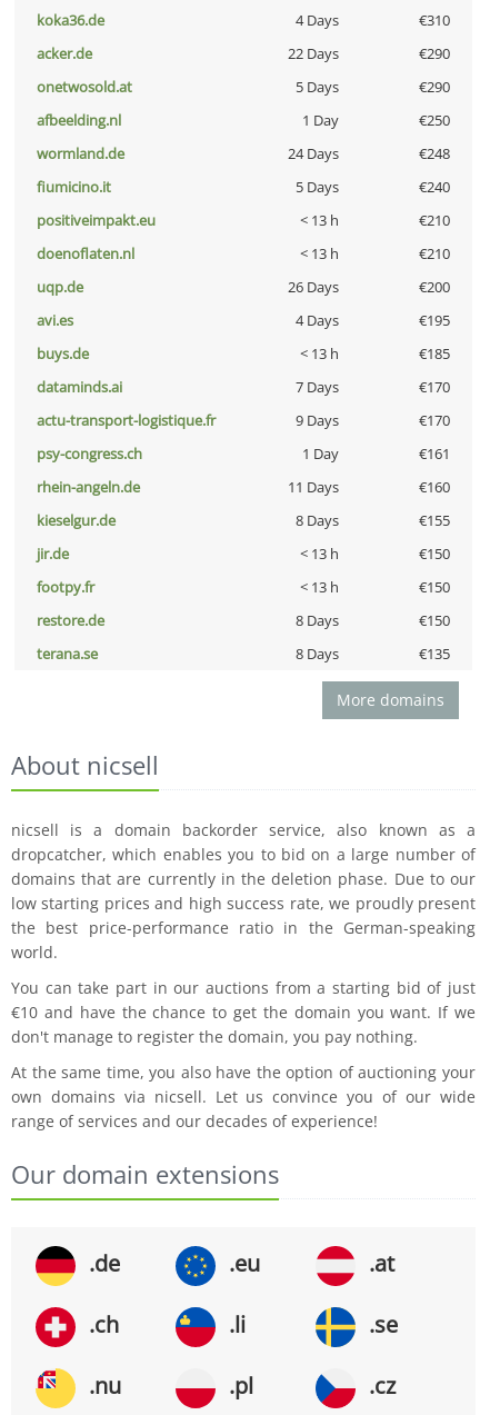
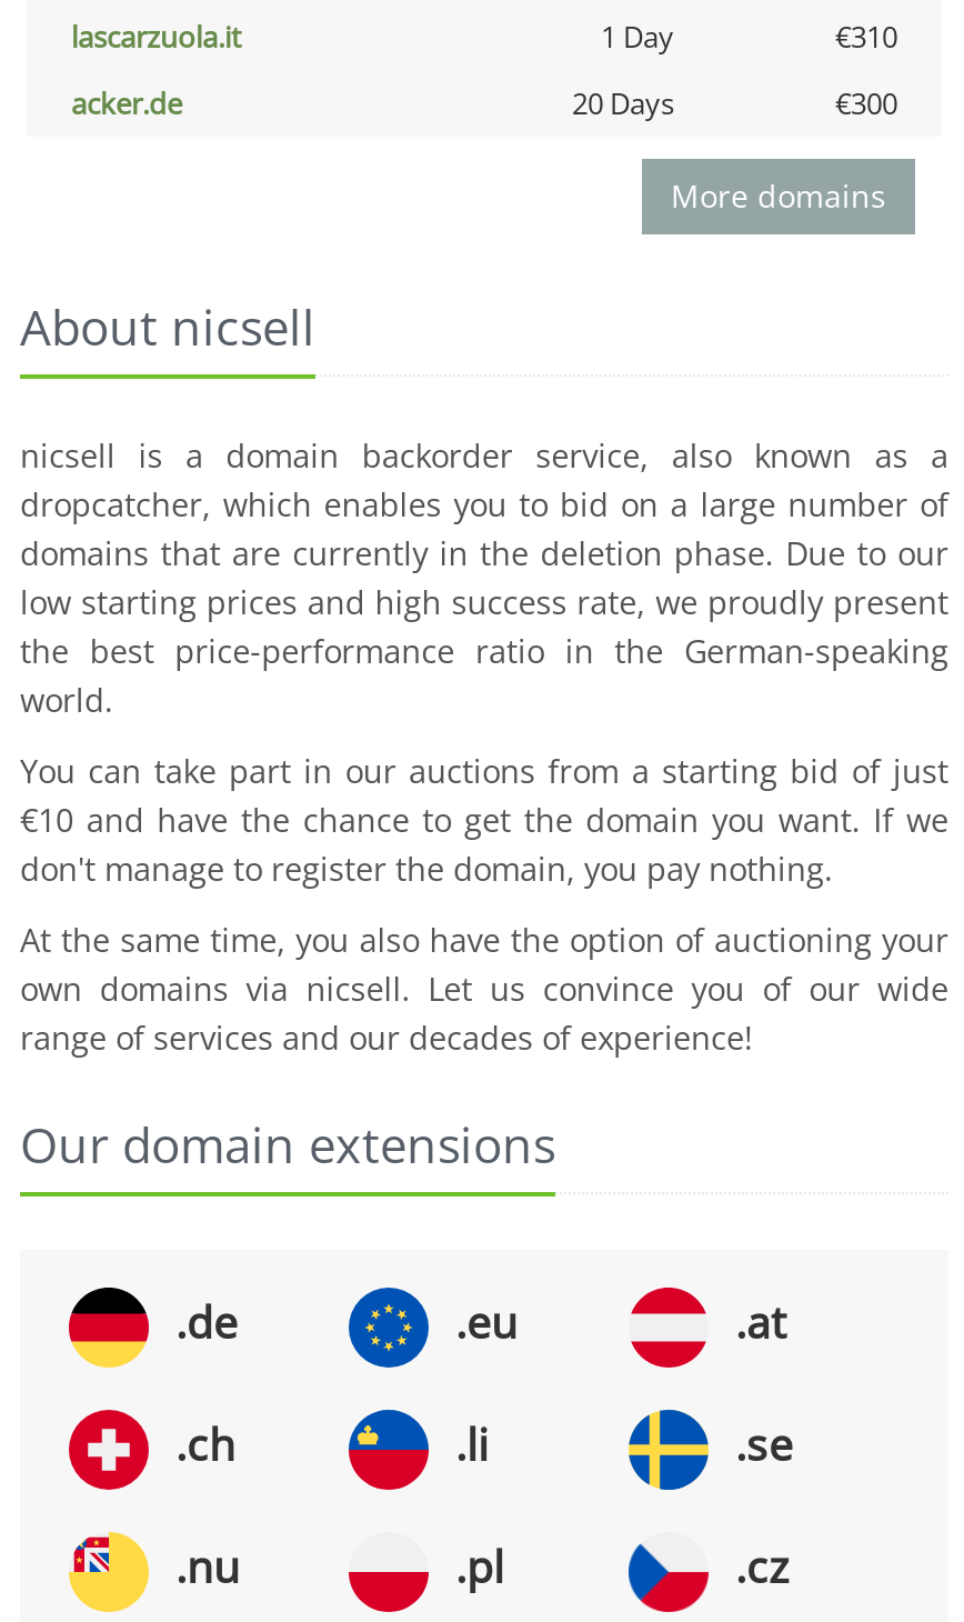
- koka36.de
- 4 Days
+ lascarzuola.it
+ 1 Day

- 22 Days
- €290
- onetwosold.at
- 5 Days
- €290
- afbeelding.nl
- 1 Day
- €250
- wormland.de
- 24 Days
- €248
- fiumicino.it
- 5 Days
- €240
- positiveimpakt.eu
- < 13 h
- €210
- doenoflaten.nl
- < 13 h
- €210
- uqp.de
- 26 Days
- €200
- avi.es
- 4 Days
- €195
- buys.de
- < 13 h
- €185
- dataminds.ai
- 7 Days
- €170
- actu-transport-logistique.fr
- 9 Days
- €170
- psy-congress.ch
- 1 Day
- €161
- rhein-angeln.de
- 11 Days
- €160
- kieselgur.de
- 8 Days
- €155
- jir.de
- < 13 h
- €150
- footpy.fr
- < 13 h
- €150
- restore.de
- 8 Days
- €150
- terana.se
- 8 Days
- €135
+ 20 Days
+ €300
